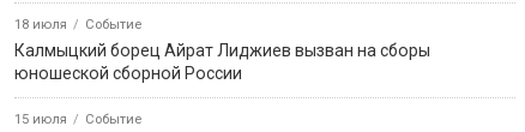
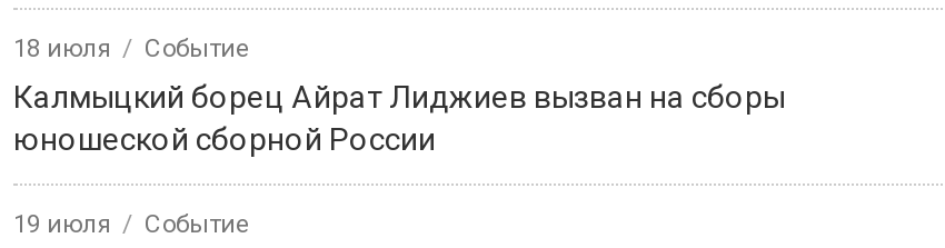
- 15 июля Событие
+ 19 июля Событие
